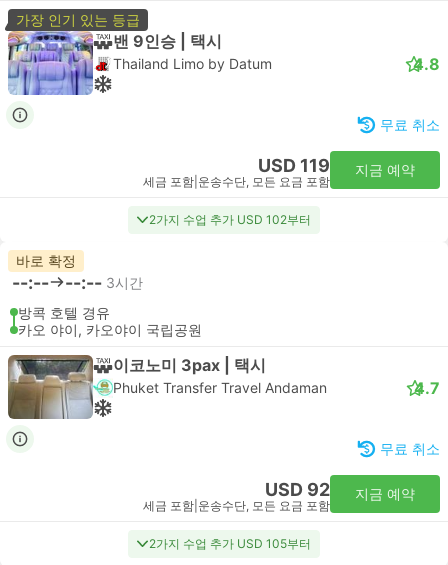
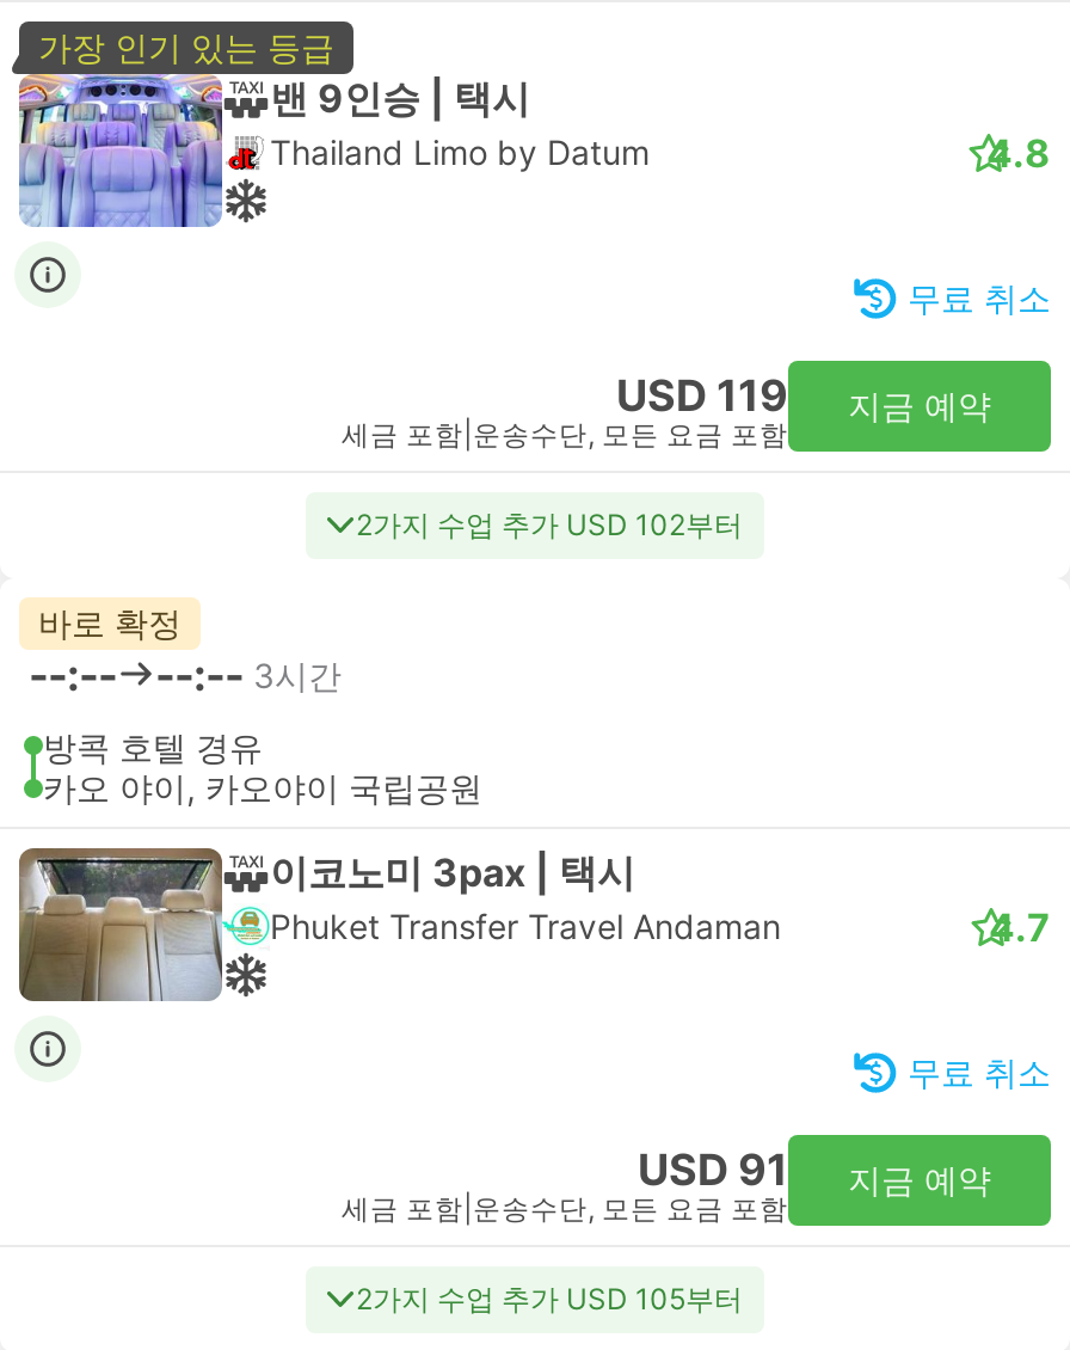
- USD 92 지금 예약
+ USD 91 지금 예약
